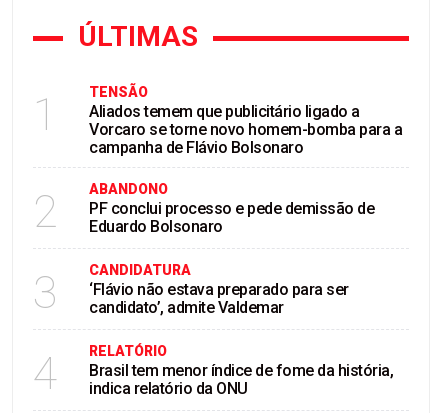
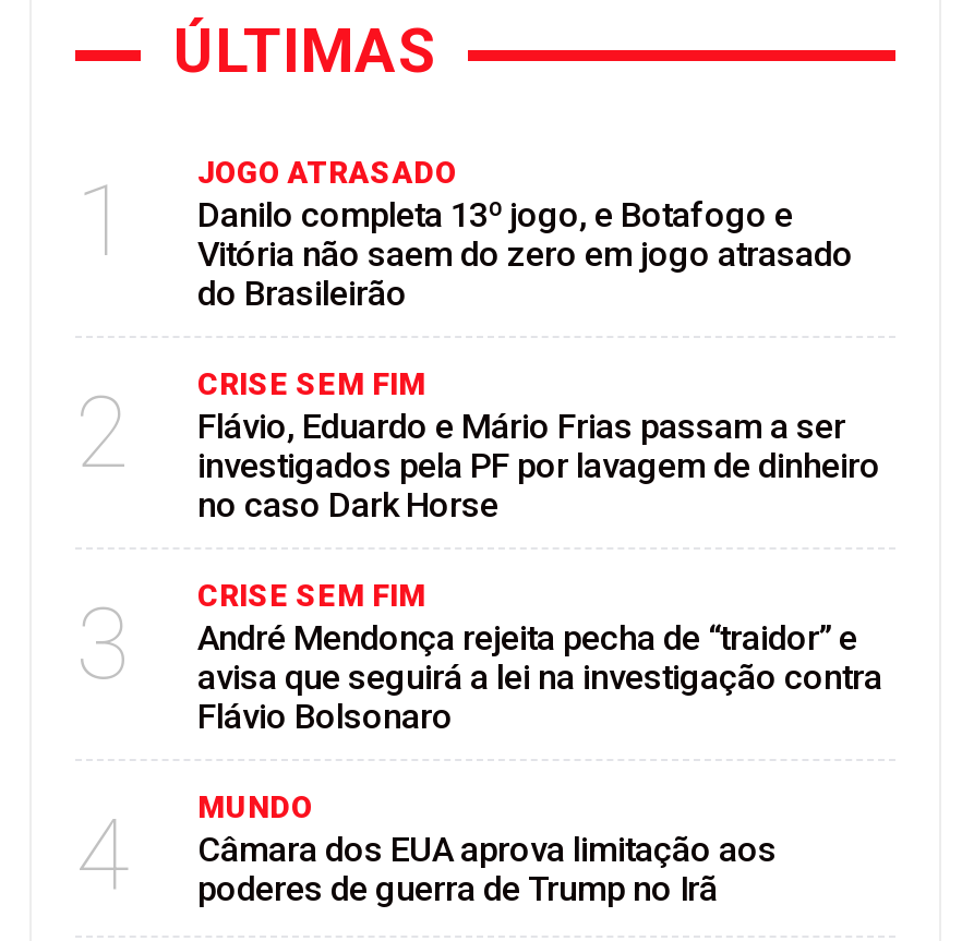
- TENSÃO
- Aliados temem que publicitário ligado a
- Vorcaro se torne novo homem-bomba para a
- campanha de Flávio Bolsonaro
+ JOGO ATRASADO
+ Danilo completa 13º jogo, e Botafogo e
+ Vitória não saem do zero em jogo atrasado
+ do Brasileirão

- ABANDONO
- PF conclui processo e pede demissão de
- Eduardo Bolsonaro
+ CRISE SEM FIM
+ Flávio, Eduardo e Mário Frias passam a ser
+ investigados pela PF por lavagem de dinheiro
+ no caso Dark Horse

- CANDIDATURA
- ‘Flávio não estava preparado para ser
- candidato’, admite Valdemar
+ CRISE SEM FIM
+ André Mendonça rejeita pecha de “traidor” e
+ avisa que seguirá a lei na investigação contra
+ Flávio Bolsonaro

- RELATÓRIO
- Brasil tem menor índice de fome da história,
- indica relatório da ONU
+ MUNDO
+ Câmara dos EUA aprova limitação aos
+ poderes de guerra de Trump no Irã
